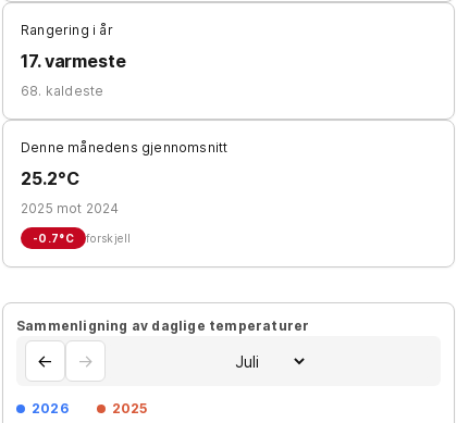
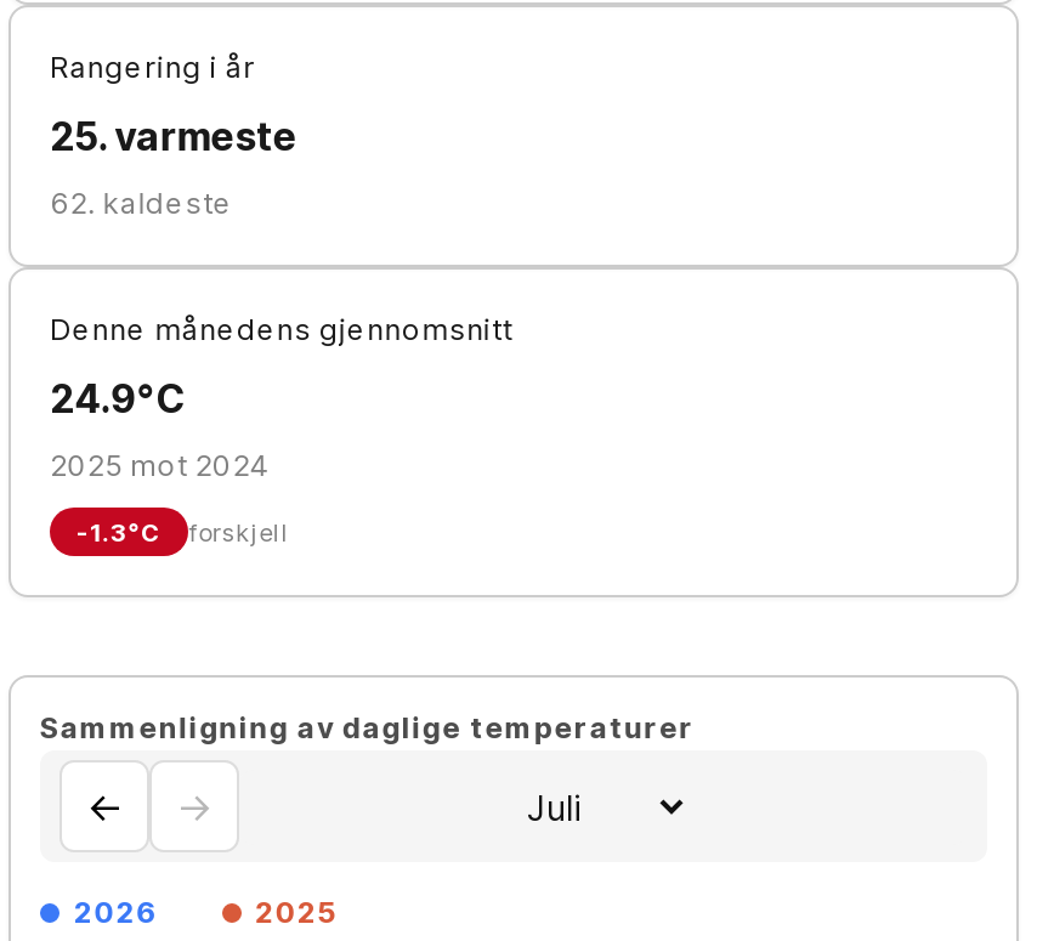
- 17. varmeste
+ 25. varmeste

- 68. kaldeste
+ 62. kaldeste

- 25.2°C
+ 24.9°C

- -0.7°C forskjell
+ -1.3°C forskjell
